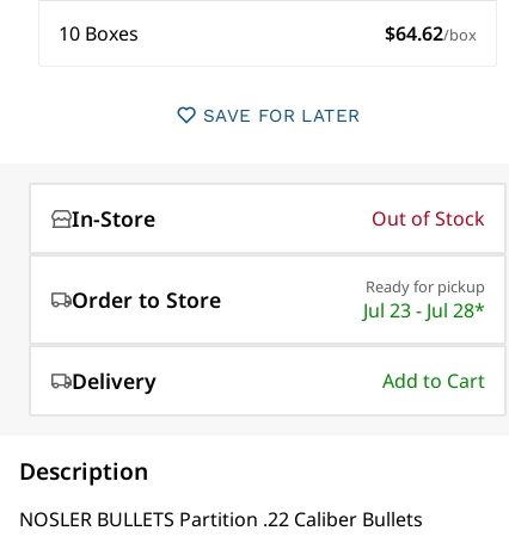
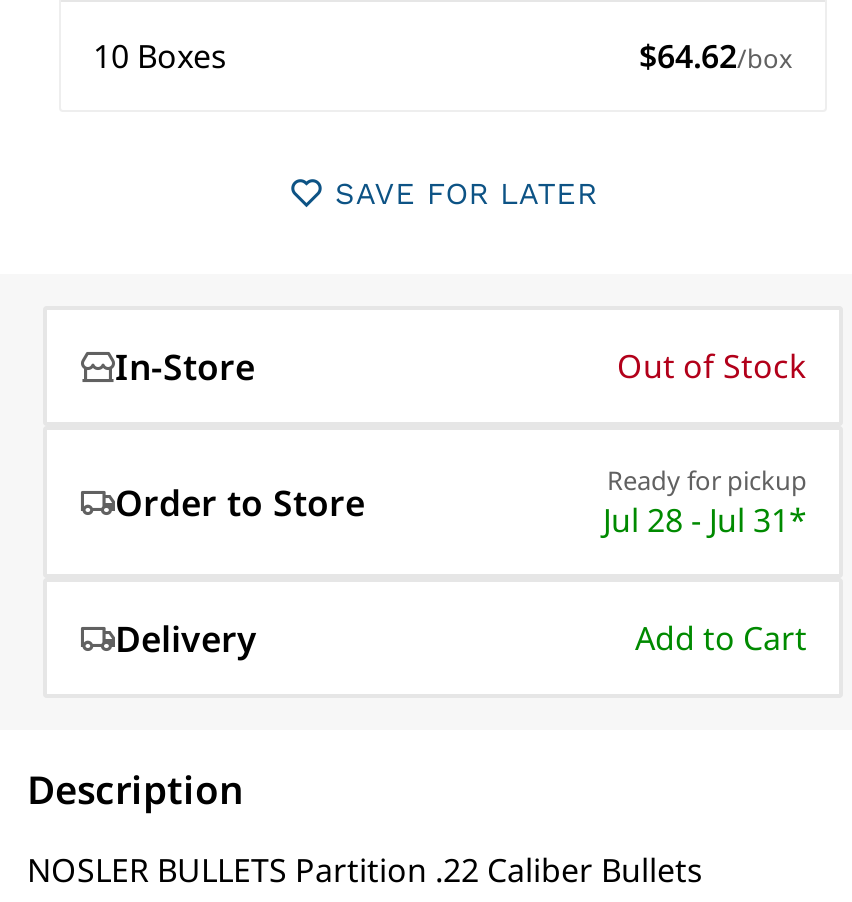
- Jul 23 - Jul 28*
+ Jul 28 - Jul 31*
